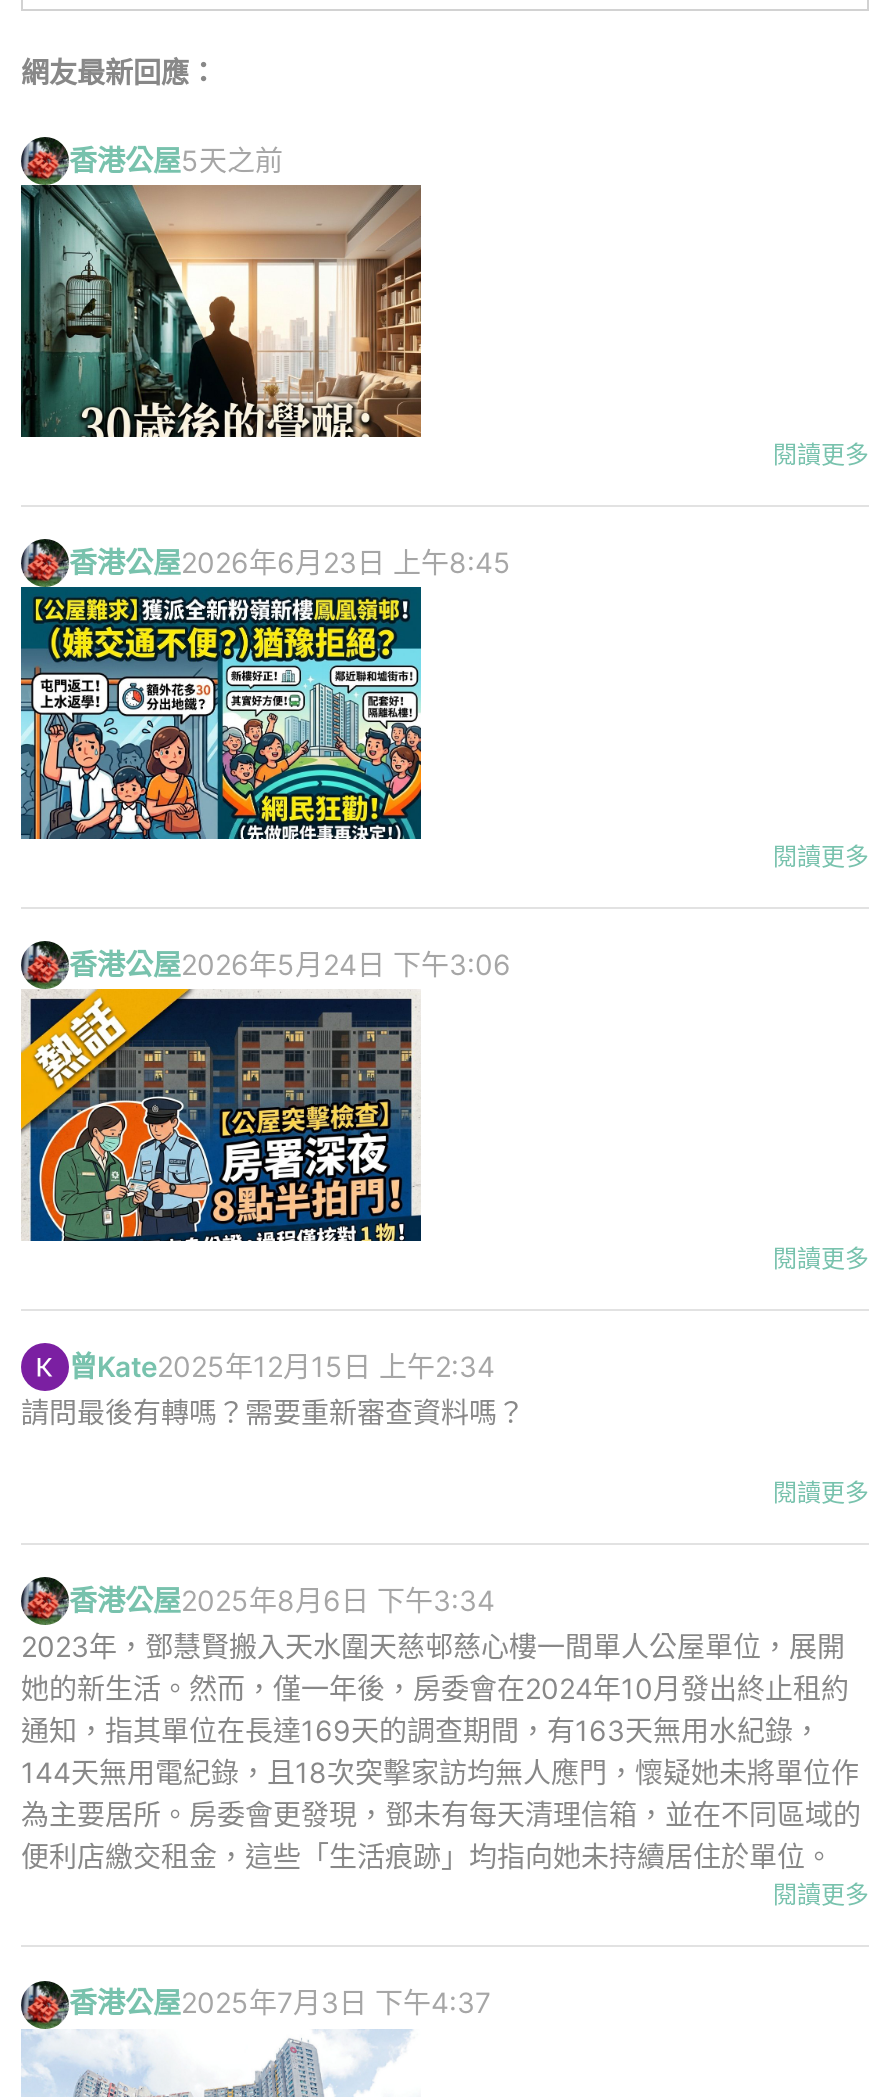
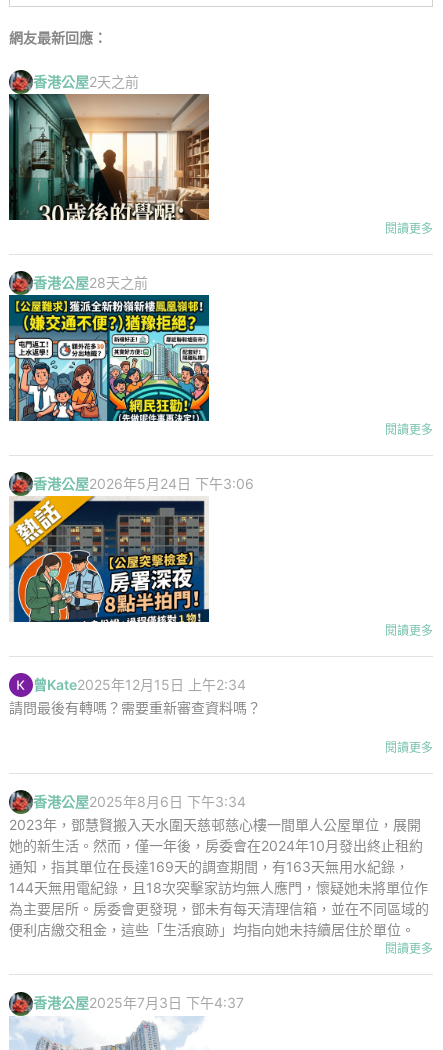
- 香港公屋5天之前
+ 香港公屋2天之前

- 香港公屋2026年6月23日 上午8:45
+ 香港公屋28天之前
